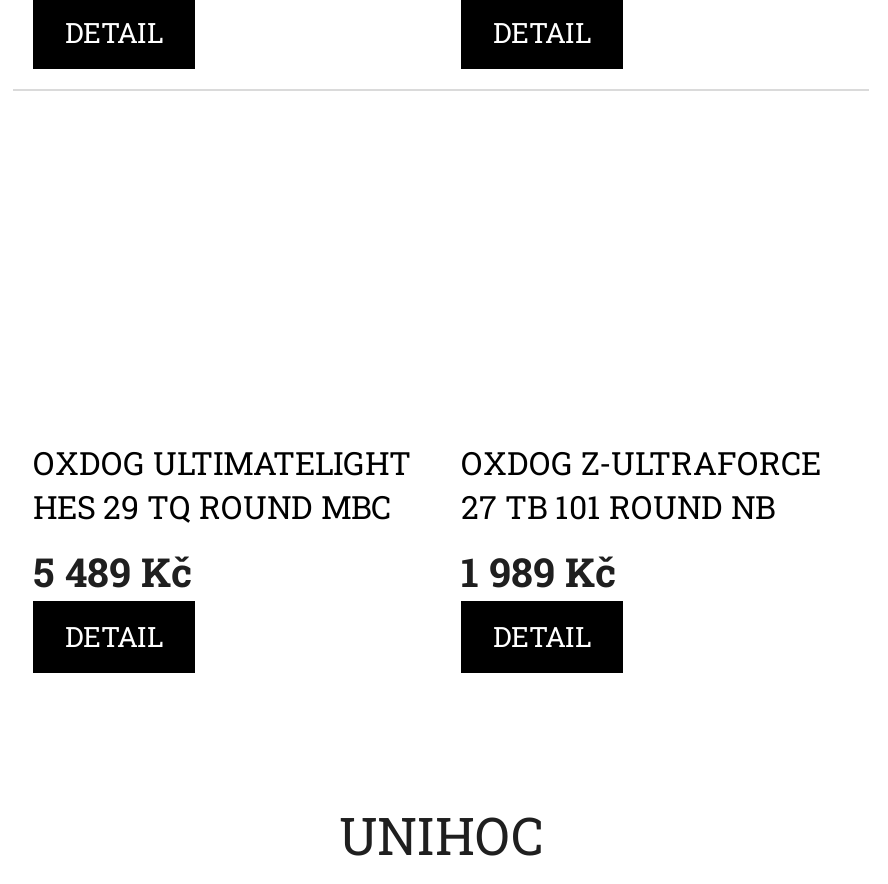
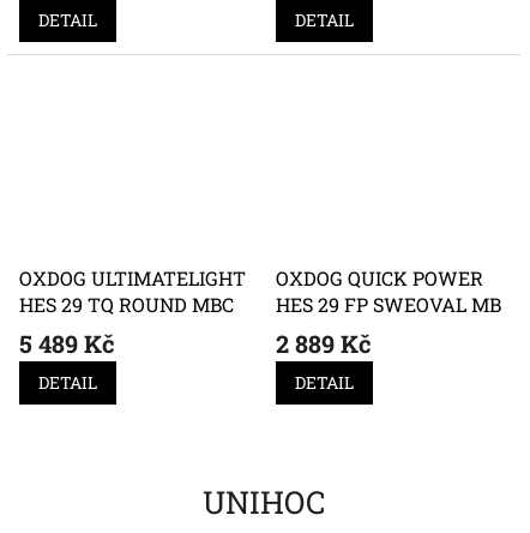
- OXDOG Z-ULTRAFORCE
- 27 TB 101 ROUND NB
- 1 989 Kč
+ OXDOG QUICK POWER
+ HES 29 FP SWEOVAL MB
+ 2 889 Kč
